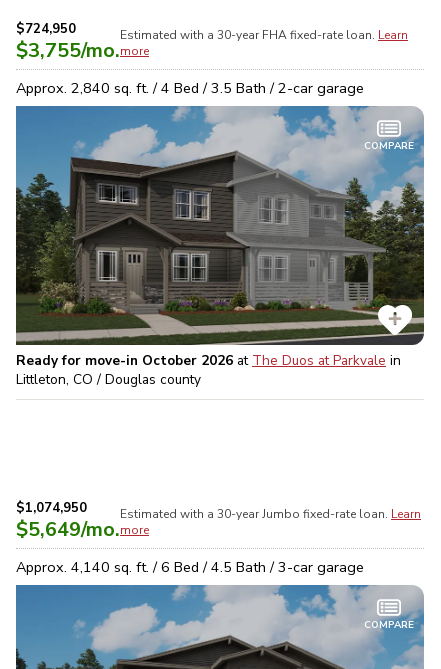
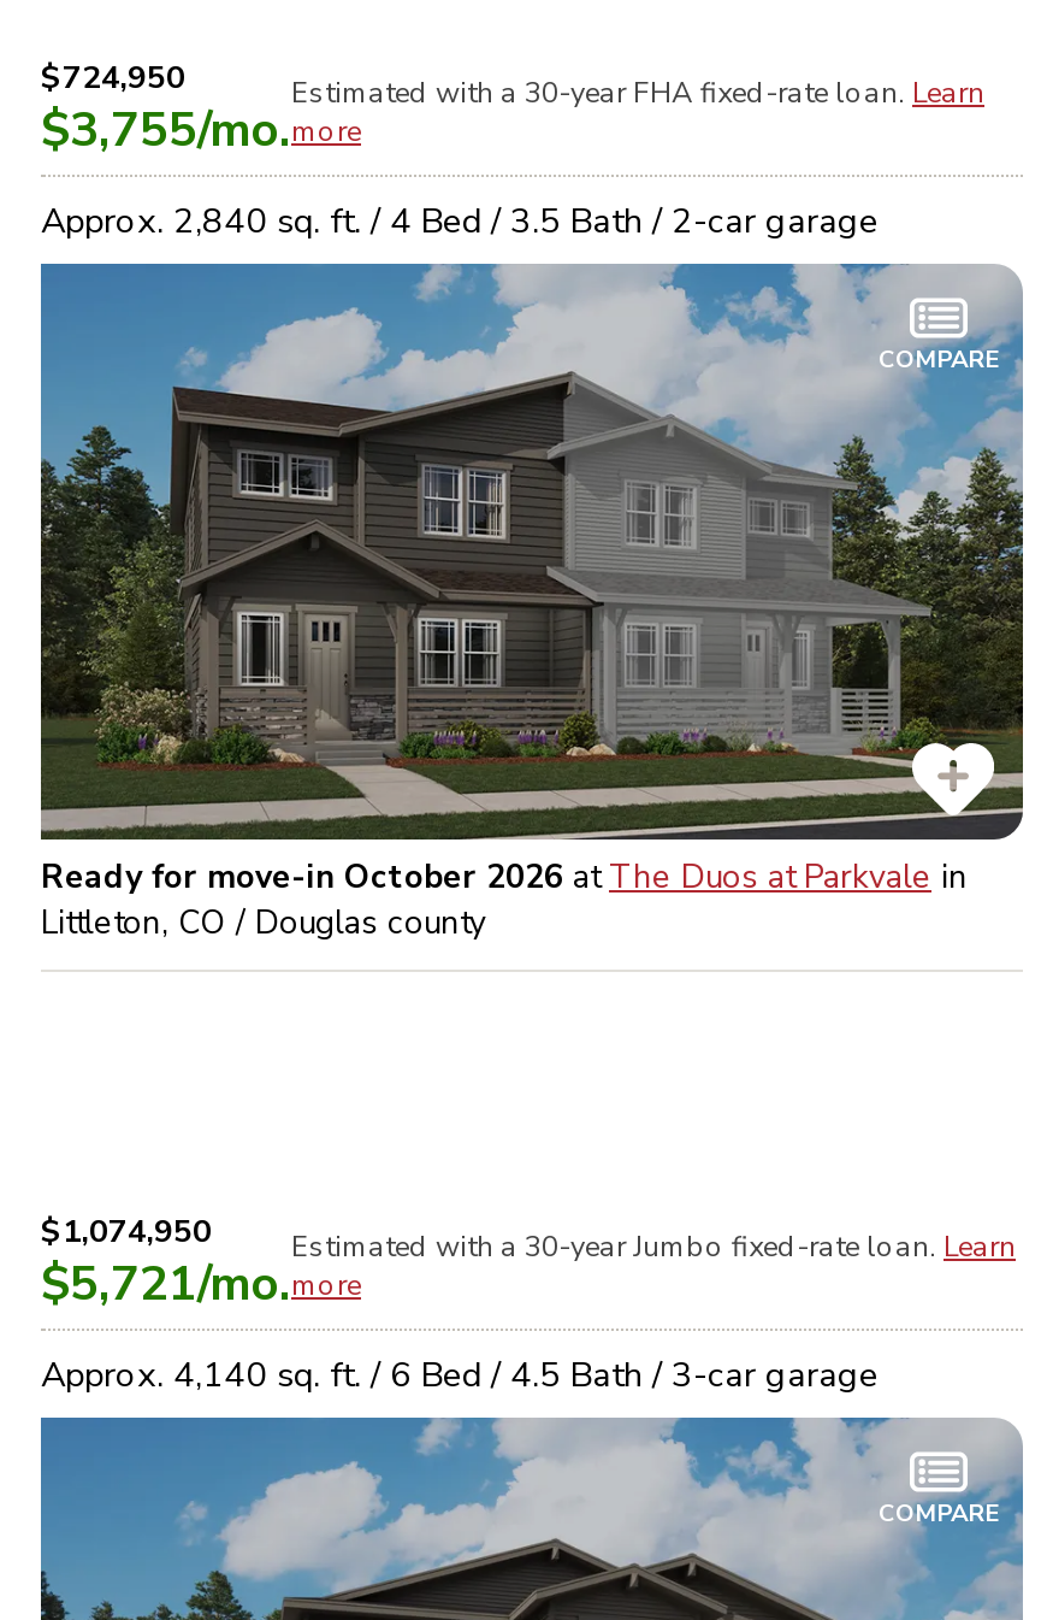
- $5,649/mo. more
+ $5,721/mo. more
